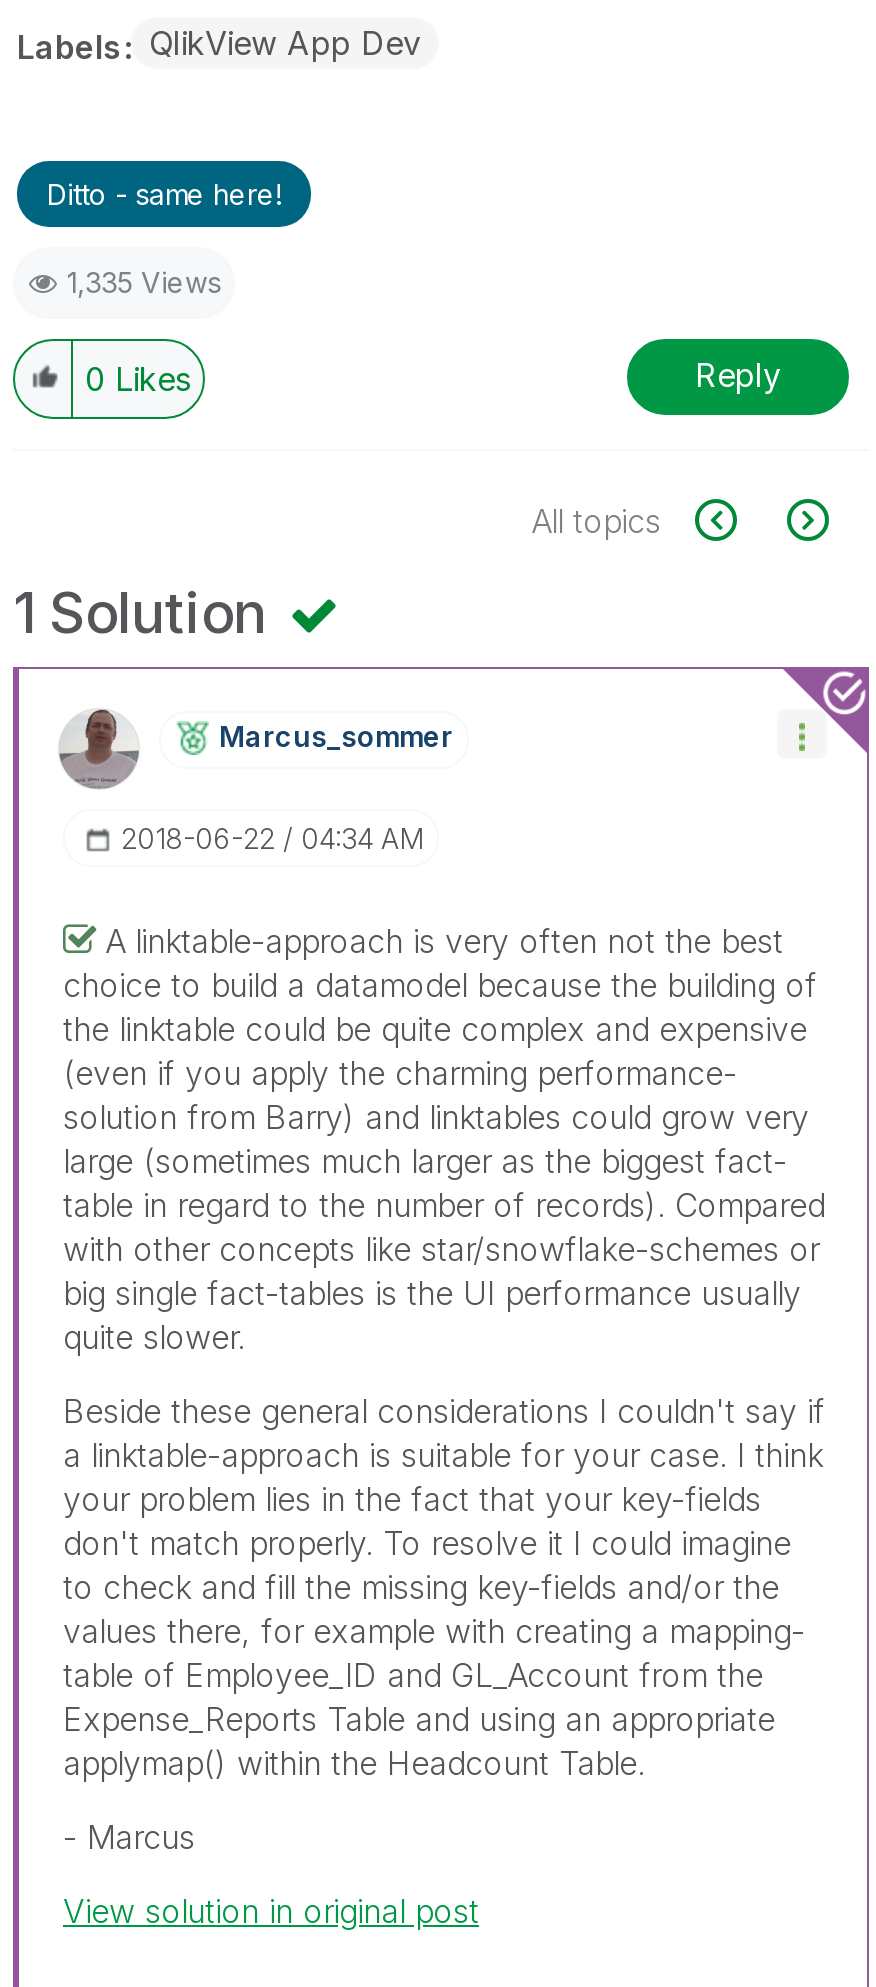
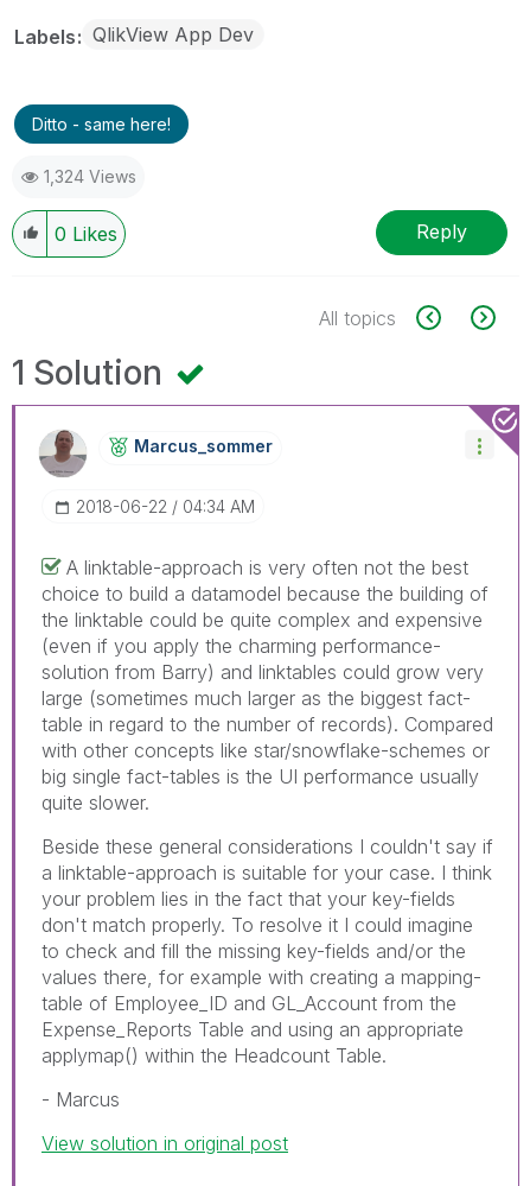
- 1,335 Views
+ 1,324 Views
